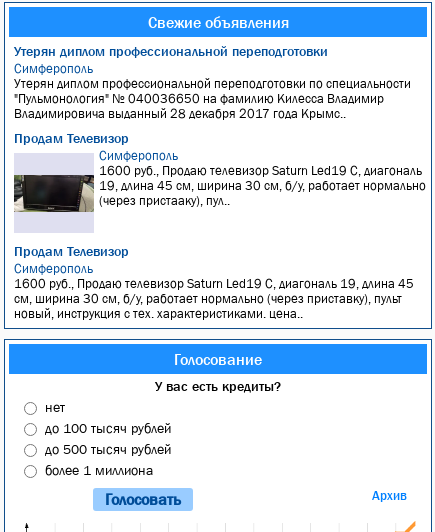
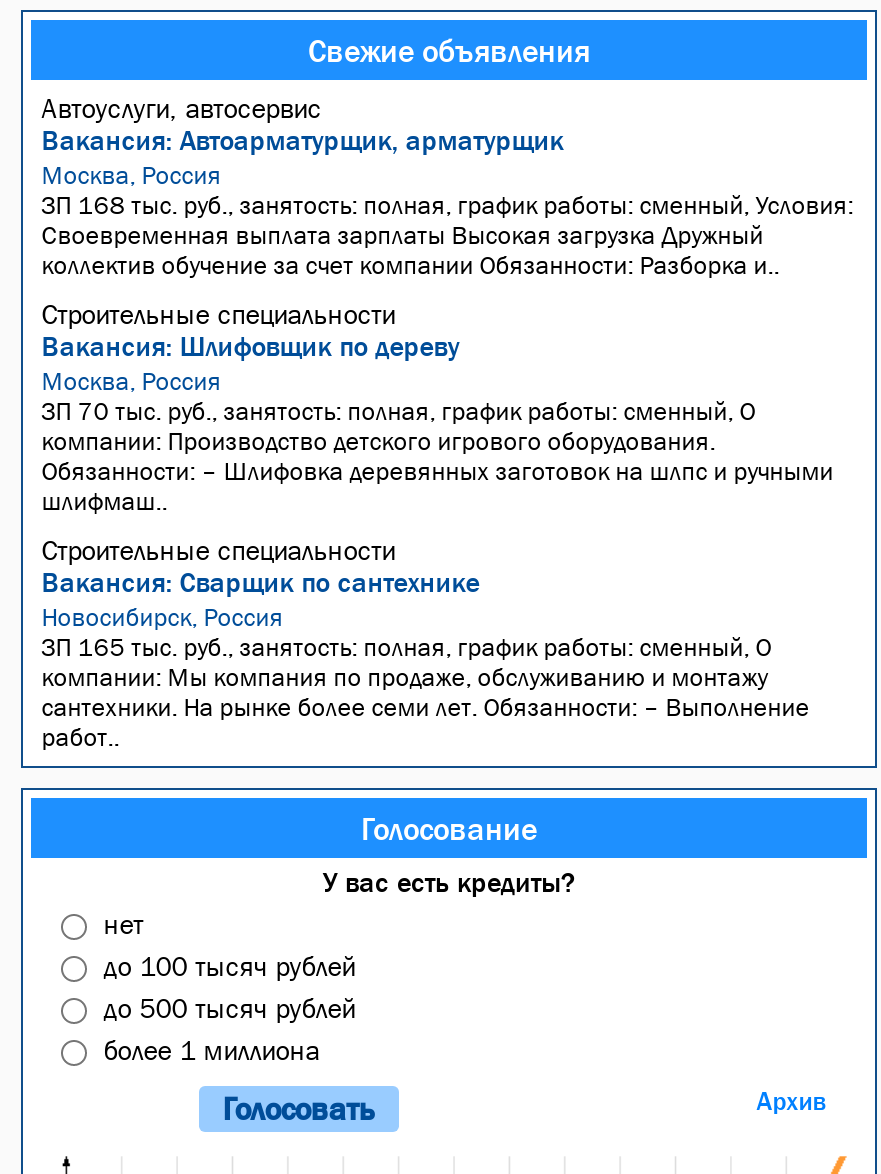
- Утерян диплом профессиональной переподготовки
- Симферополь
- Утерян диплом профессиональной переподготовки по специальности
- "Пульмонология" № 040036650 на фамилию Килесса Владимир
- Владимировича выданный 28 декабря 2017 года Крымс..
+ Автоуслуги, автосервис
+ Вакансия: Автоарматурщик, арматурщик
+ Москва, Россия
+ ЗП 168 тыс. руб., занятость: полная, график работы: сменный, Условия:
+ Своевременная выплата зарплаты Высокая загрузка Дружный
+ коллектив обучение за счет компании Обязанности: Разборка и..

- Продам Телевизор
- Симферополь
- 1600 руб., Продаю телевизор Saturn Led19 C, диагональ
- 19, длина 45 см, ширина 30 см, б/у, работает нормально
- (через пристааку), пул..
+ Строительные специальности
+ Вакансия: Шлифовщик по дереву
+ Москва, Россия
+ ЗП 70 тыс. руб., занятость: полная, график работы: сменный, О
+ компании: Производство детского игрового оборудования.
+ Обязанности: – Шлифовка деревянных заготовок на шлпс и ручными
+ шлифмаш..

- Продам Телевизор
- Симферополь
- 1600 руб., Продаю телевизор Saturn Led19 C, диагональ 19, длина 45
- см, ширина 30 см, б/у, работает нормально (через приставку), пульт
- новый, инструкция с тех. характеристиками. цена..
+ Строительные специальности
+ Вакансия: Сварщик по сантехнике
+ Новосибирск, Россия
+ ЗП 165 тыс. руб., занятость: полная, график работы: сменный, О
+ компании: Мы компания по продаже, обслуживанию и монтажу
+ сантехники. На рынке более семи лет. Обязанности: – Выполнение
+ работ..
